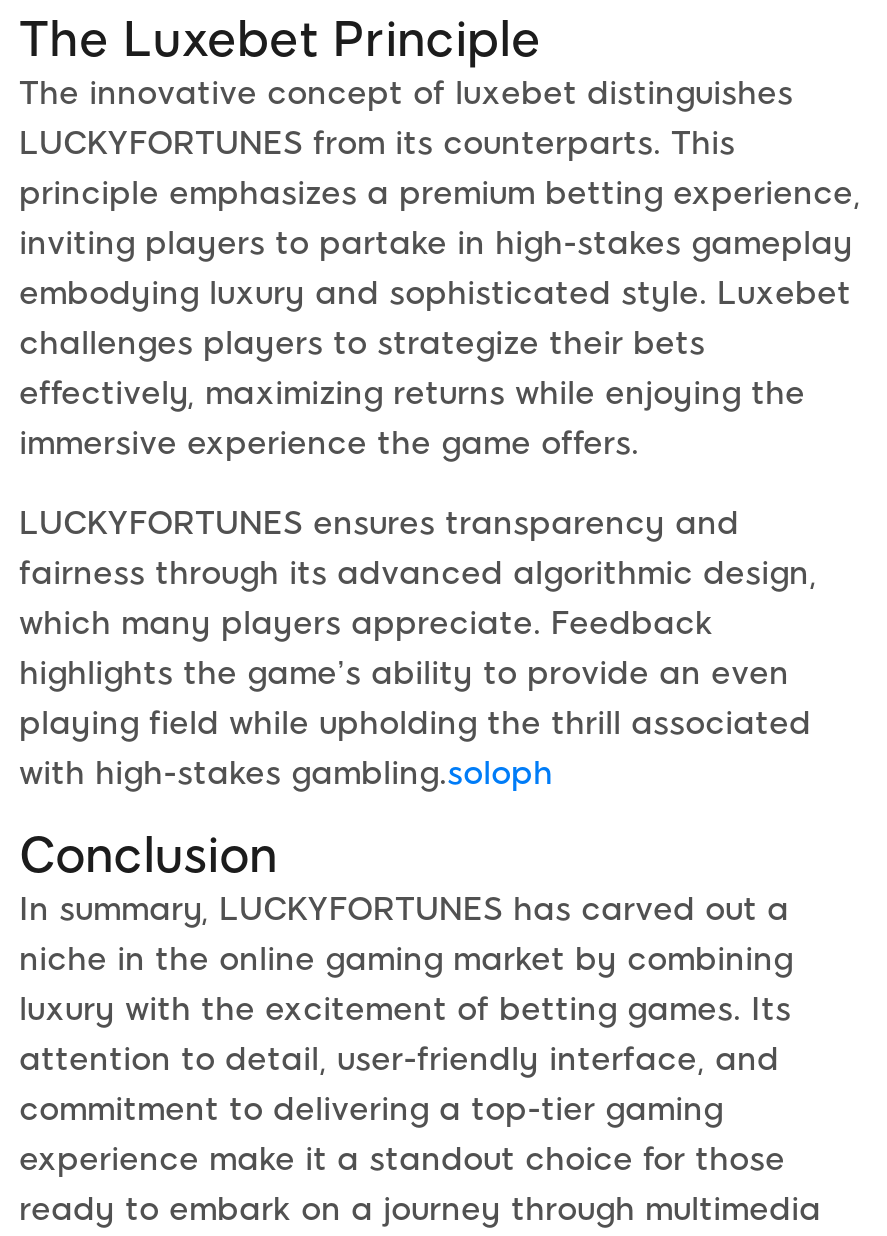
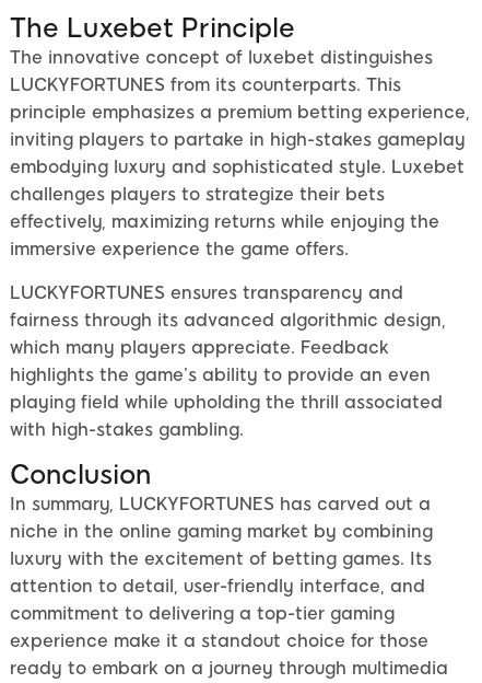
- with high-stakes gambling.soloph
+ with high-stakes gambling.
